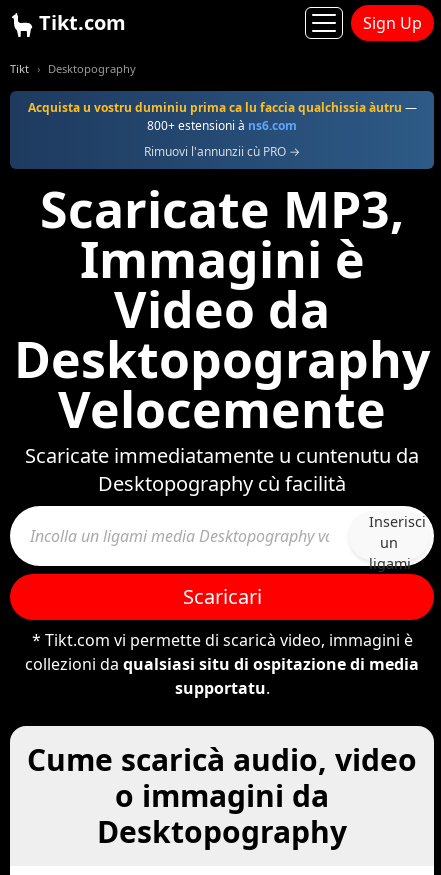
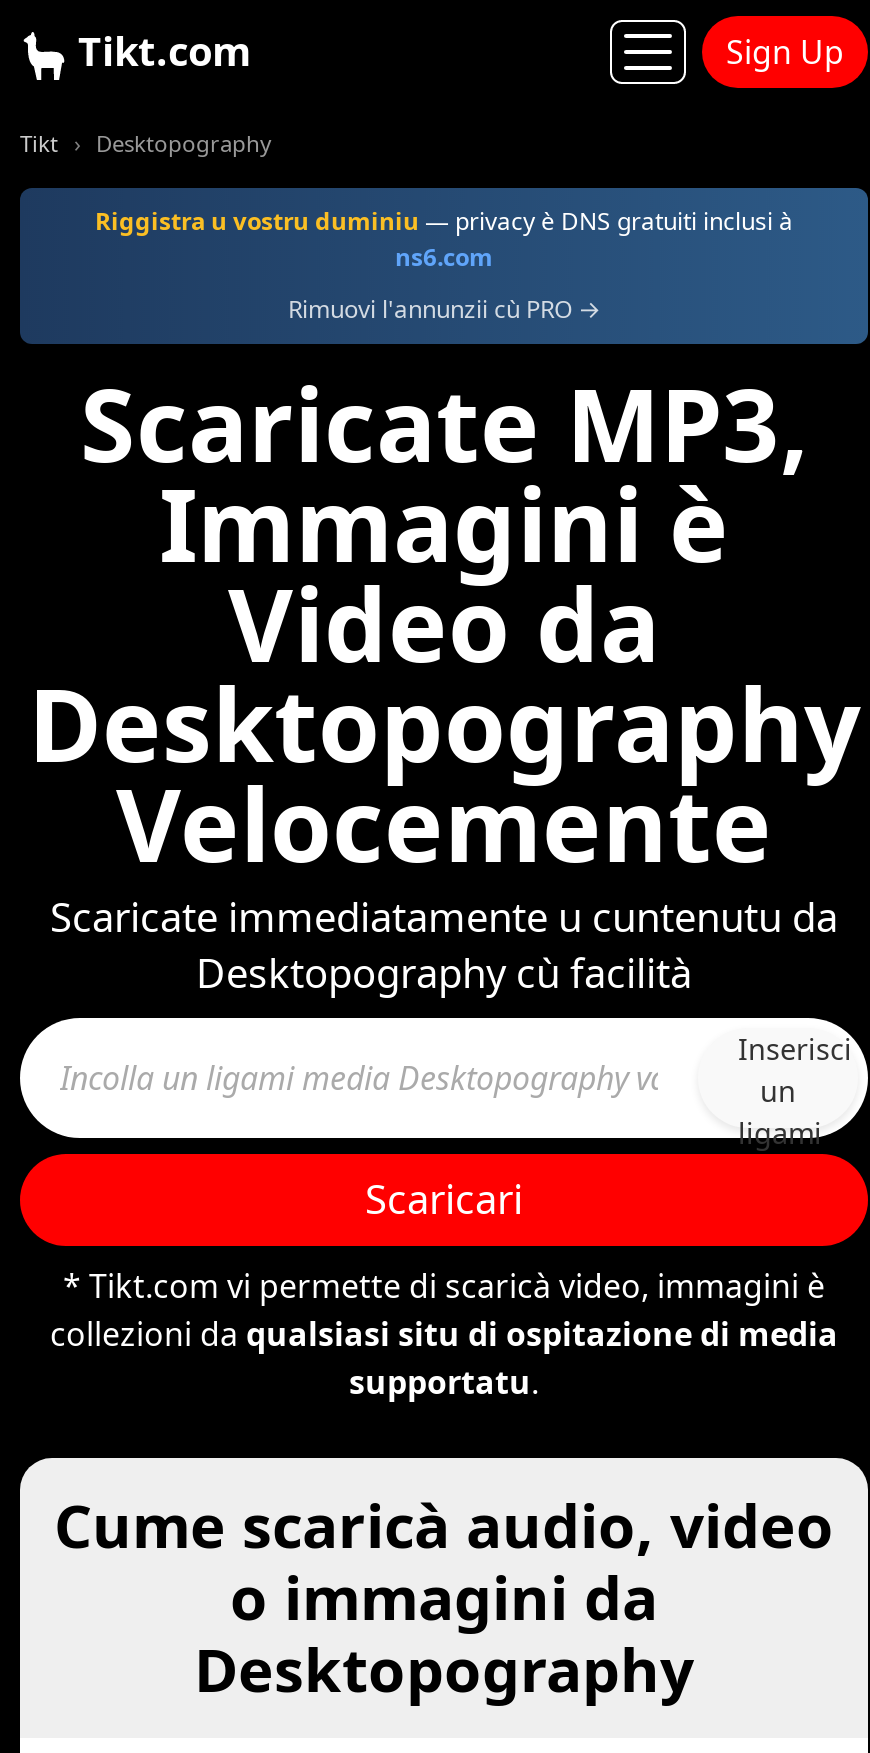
- Acquista u vostru duminiu prima ca lu faccia qualchissia àutru —
- 800+ estensioni à ns6.com
+ Riggistra u vostru duminiu — privacy è DNS gratuiti inclusi à
+ ns6.com
